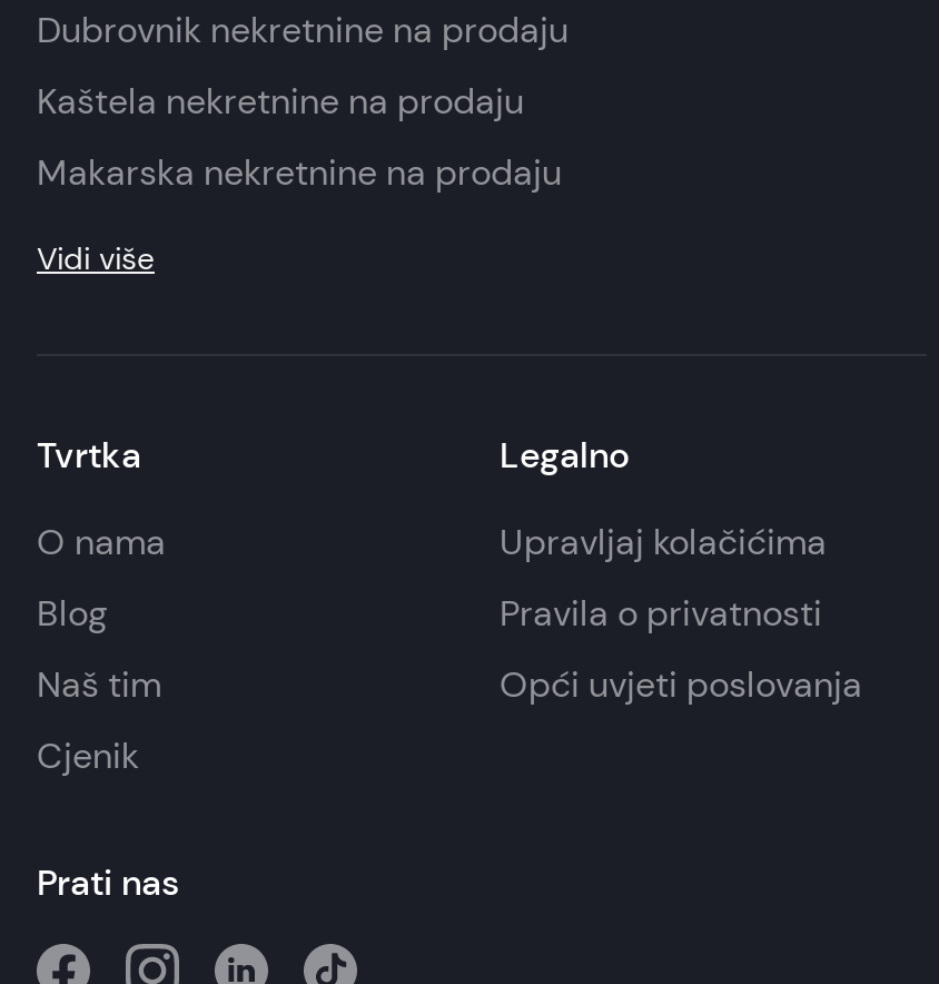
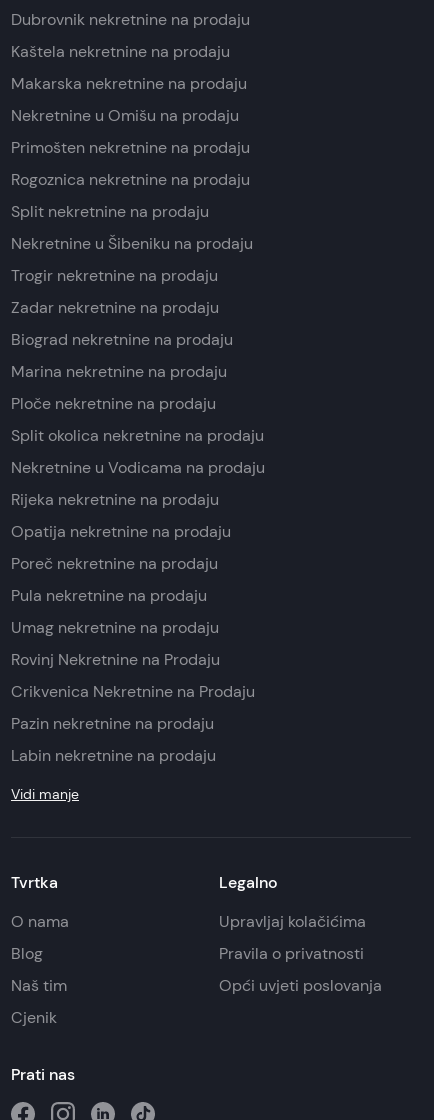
- Vidi više
+ Nekretnine u Omišu na prodaju
+ Primošten nekretnine na prodaju
+ Rogoznica nekretnine na prodaju
+ Split nekretnine na prodaju
+ Nekretnine u Šibeniku na prodaju
+ Trogir nekretnine na prodaju
+ Zadar nekretnine na prodaju
+ Biograd nekretnine na prodaju
+ Marina nekretnine na prodaju
+ Ploče nekretnine na prodaju
+ Split okolica nekretnine na prodaju
+ Nekretnine u Vodicama na prodaju
+ Rijeka nekretnine na prodaju
+ Opatija nekretnine na prodaju
+ Poreč nekretnine na prodaju
+ Pula nekretnine na prodaju
+ Umag nekretnine na prodaju
+ Rovinj Nekretnine na Prodaju
+ Crikvenica Nekretnine na Prodaju
+ Pazin nekretnine na prodaju
+ Labin nekretnine na prodaju
+ Vidi manje
